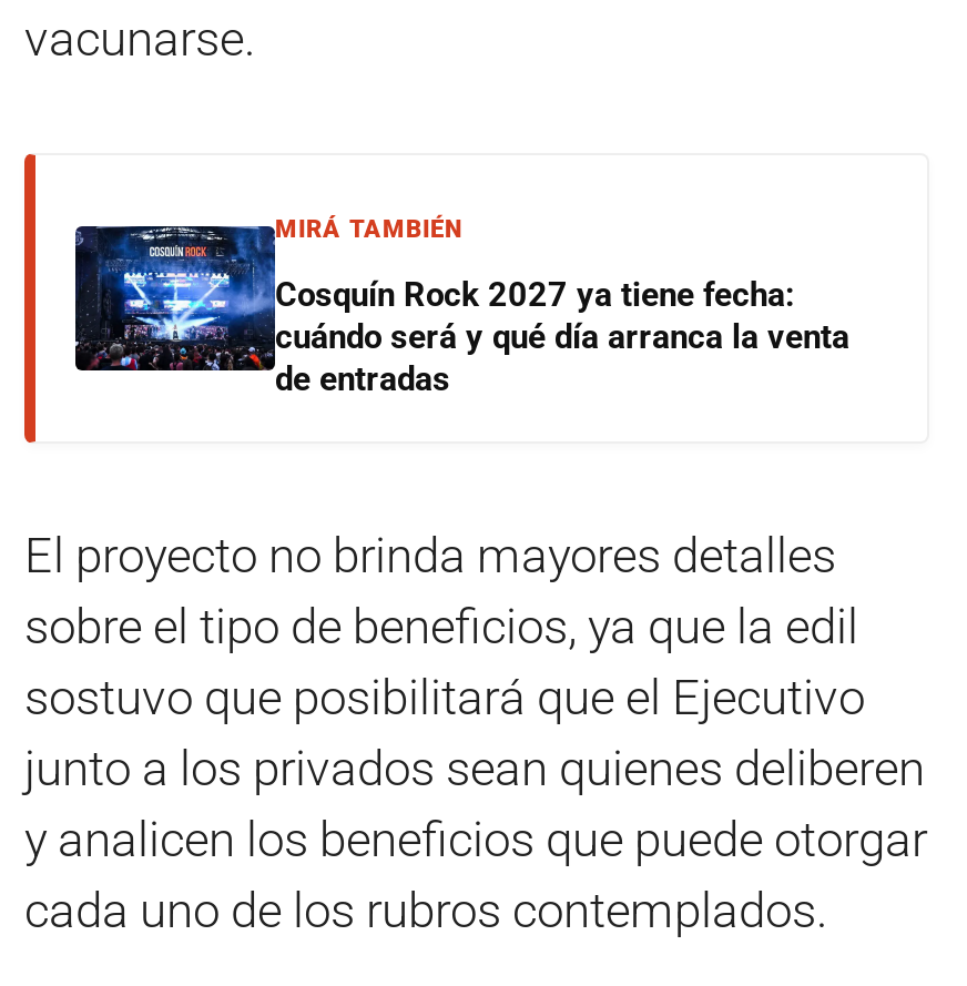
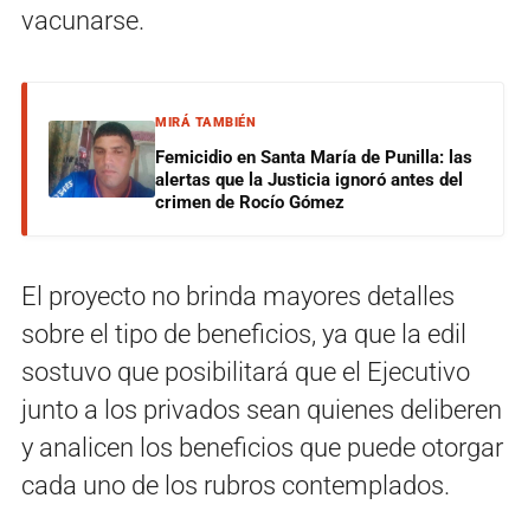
- [image]
- Cosquín Rock 2027 ya tiene fecha:
- cuándo será y qué día arranca la venta
- de entradas
+ [image]
+ Femicidio en Santa María de Punilla: las
+ alertas que la Justicia ignoró antes del
+ crimen de Rocío Gómez
